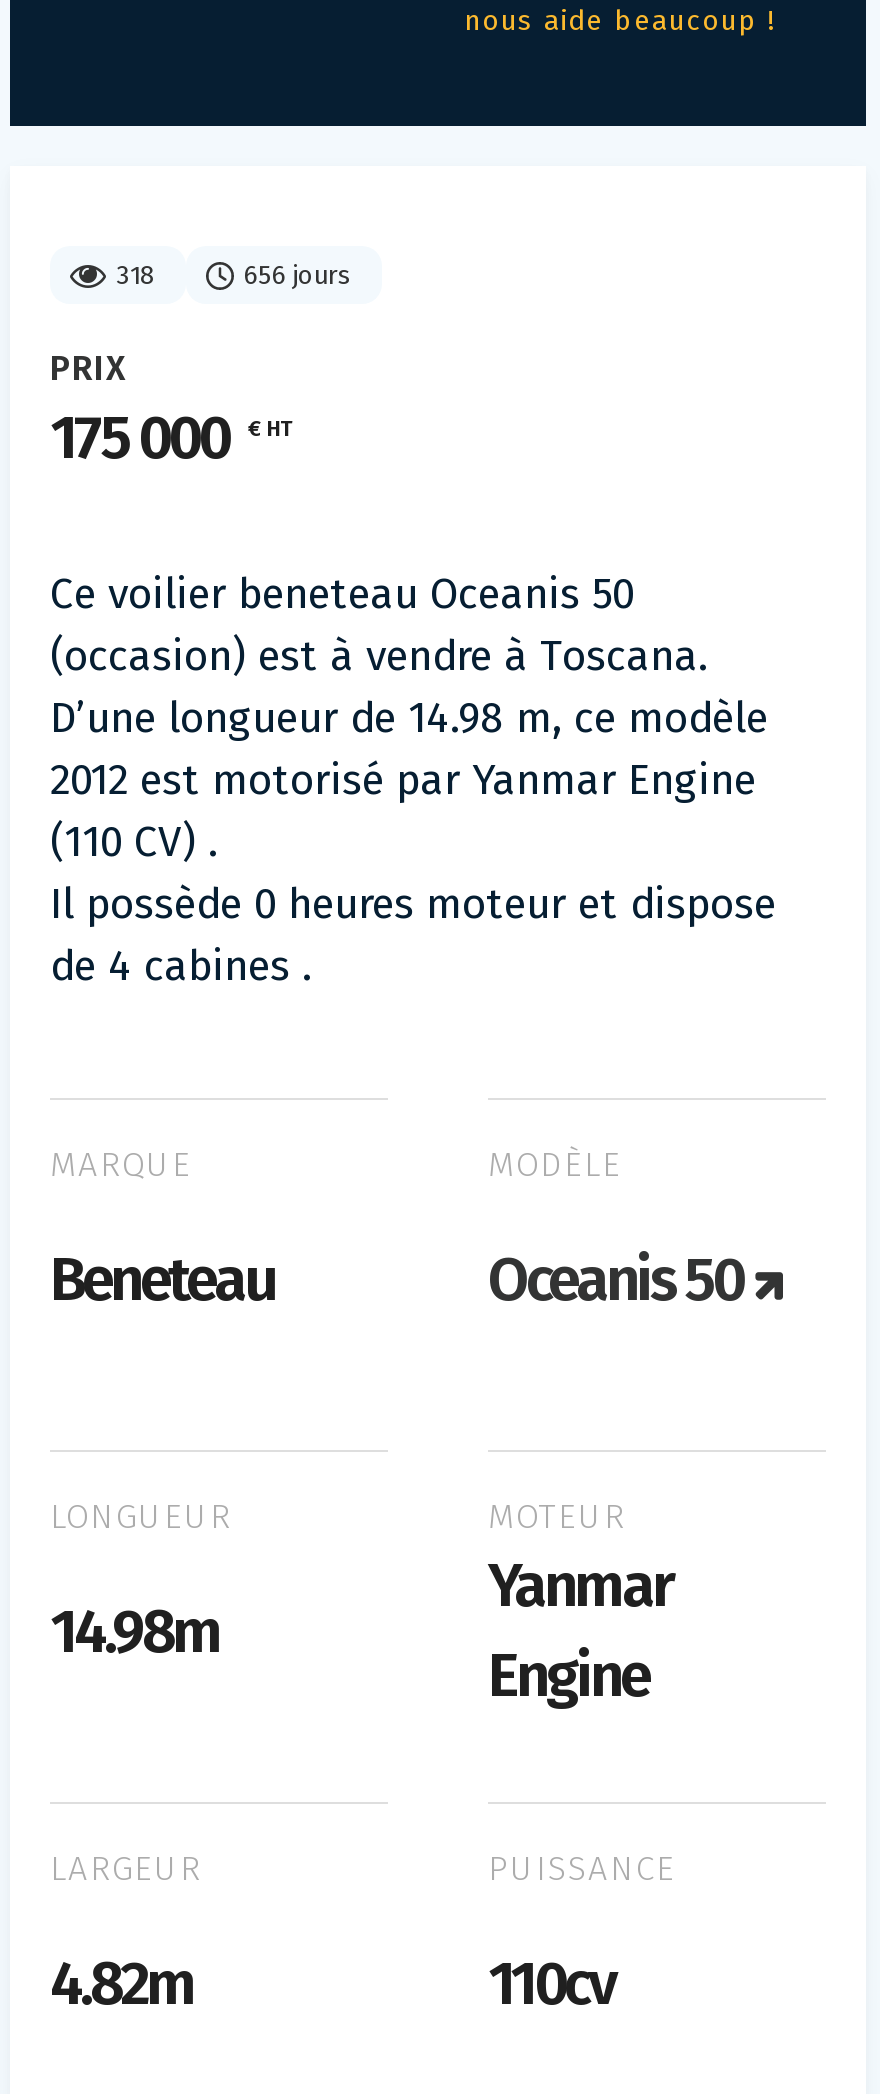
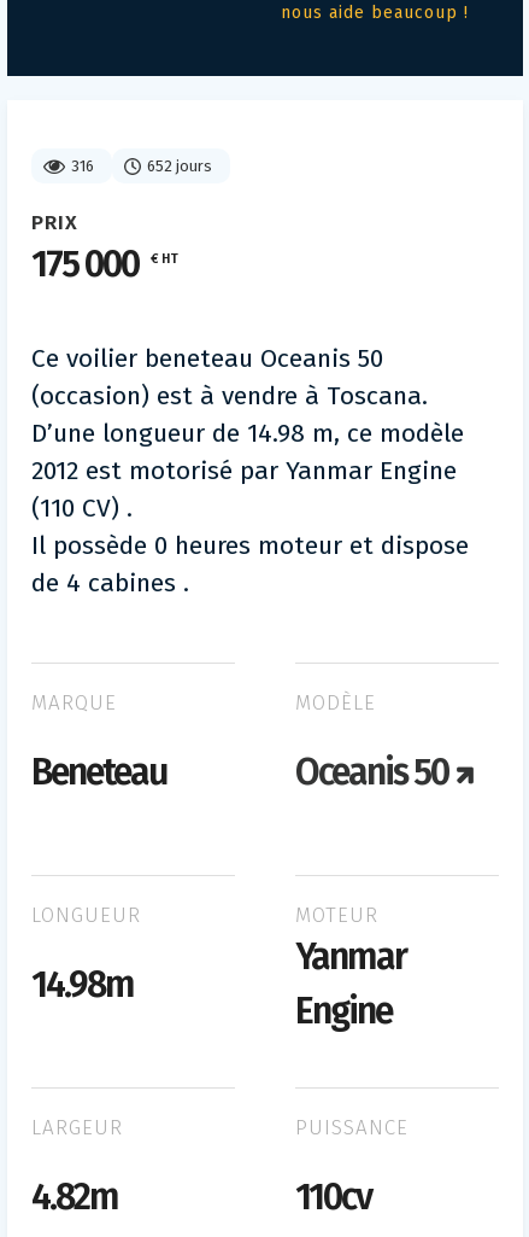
- 318
+ 316

- 656 jours
+ 652 jours
